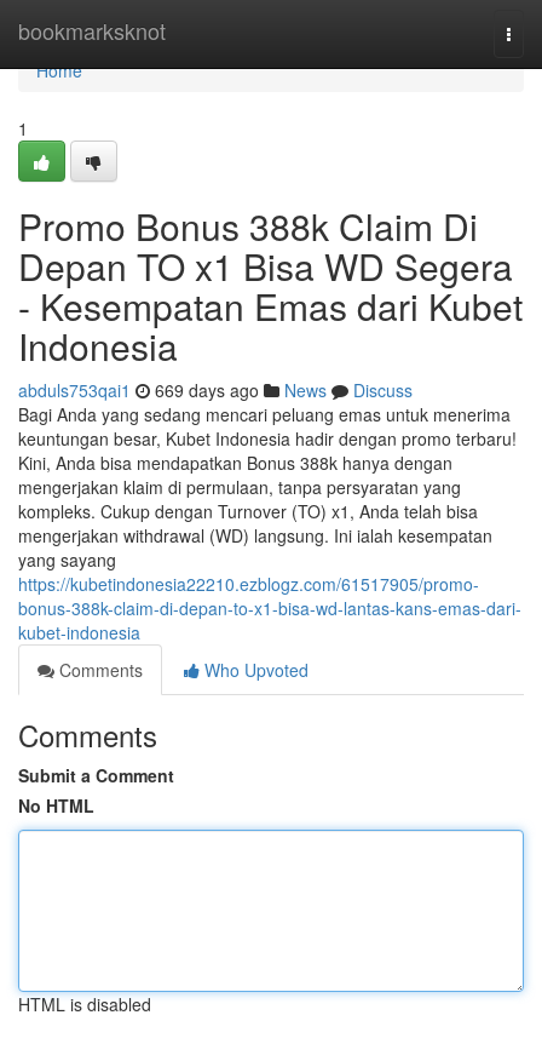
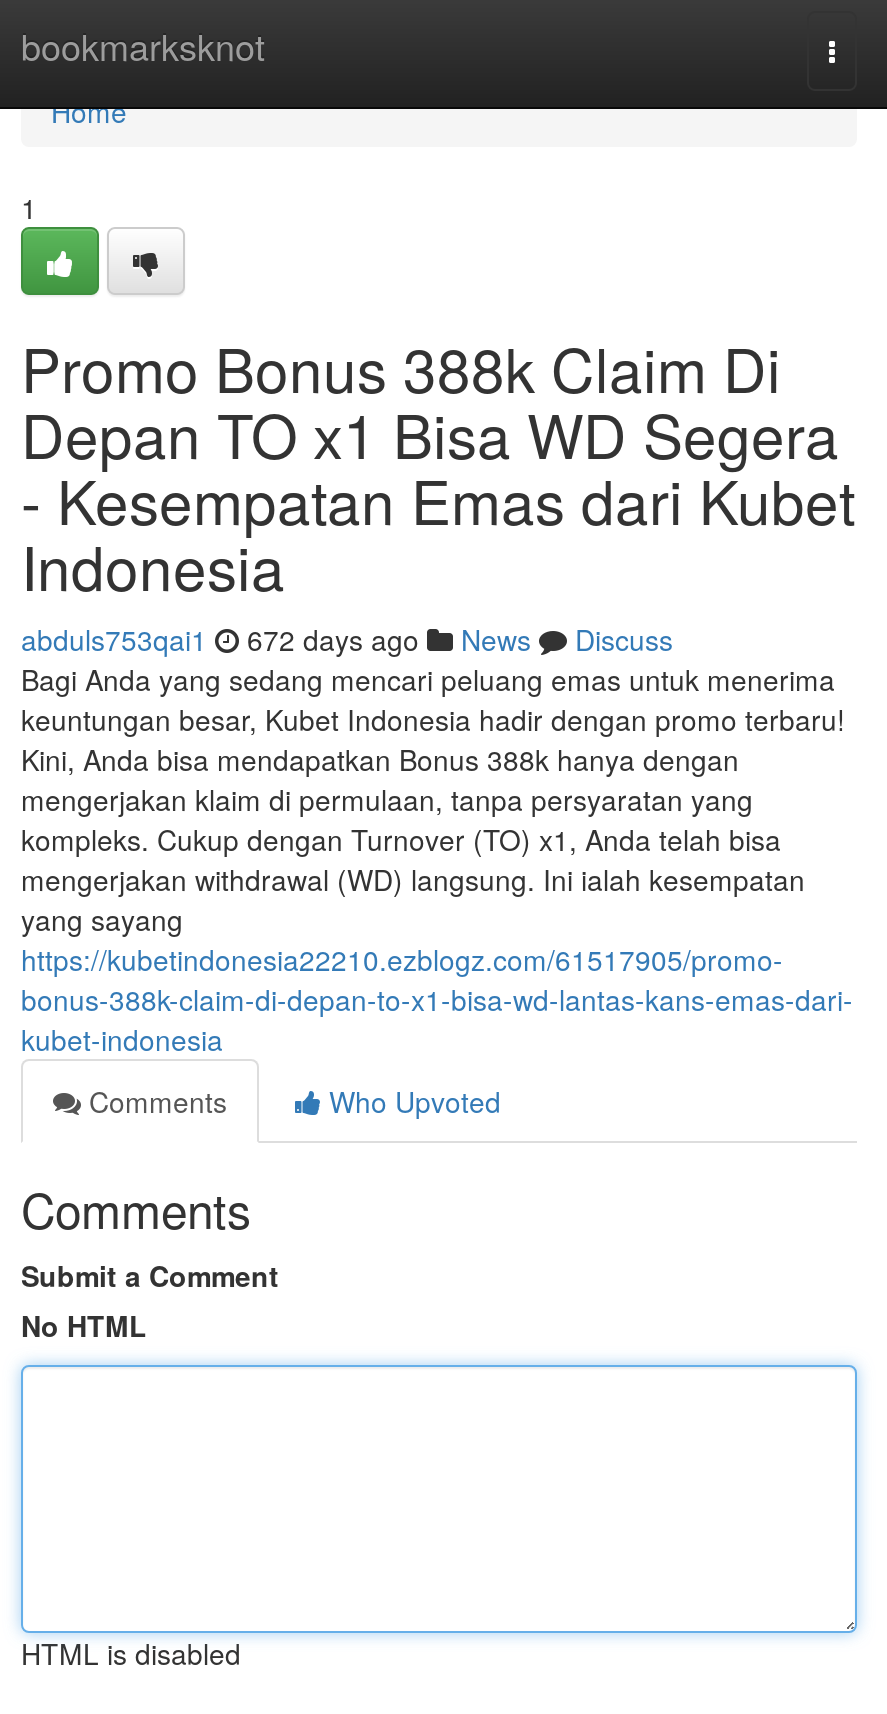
- abduls753qai1 669 days ago News Discuss
+ abduls753qai1 672 days ago News Discuss
